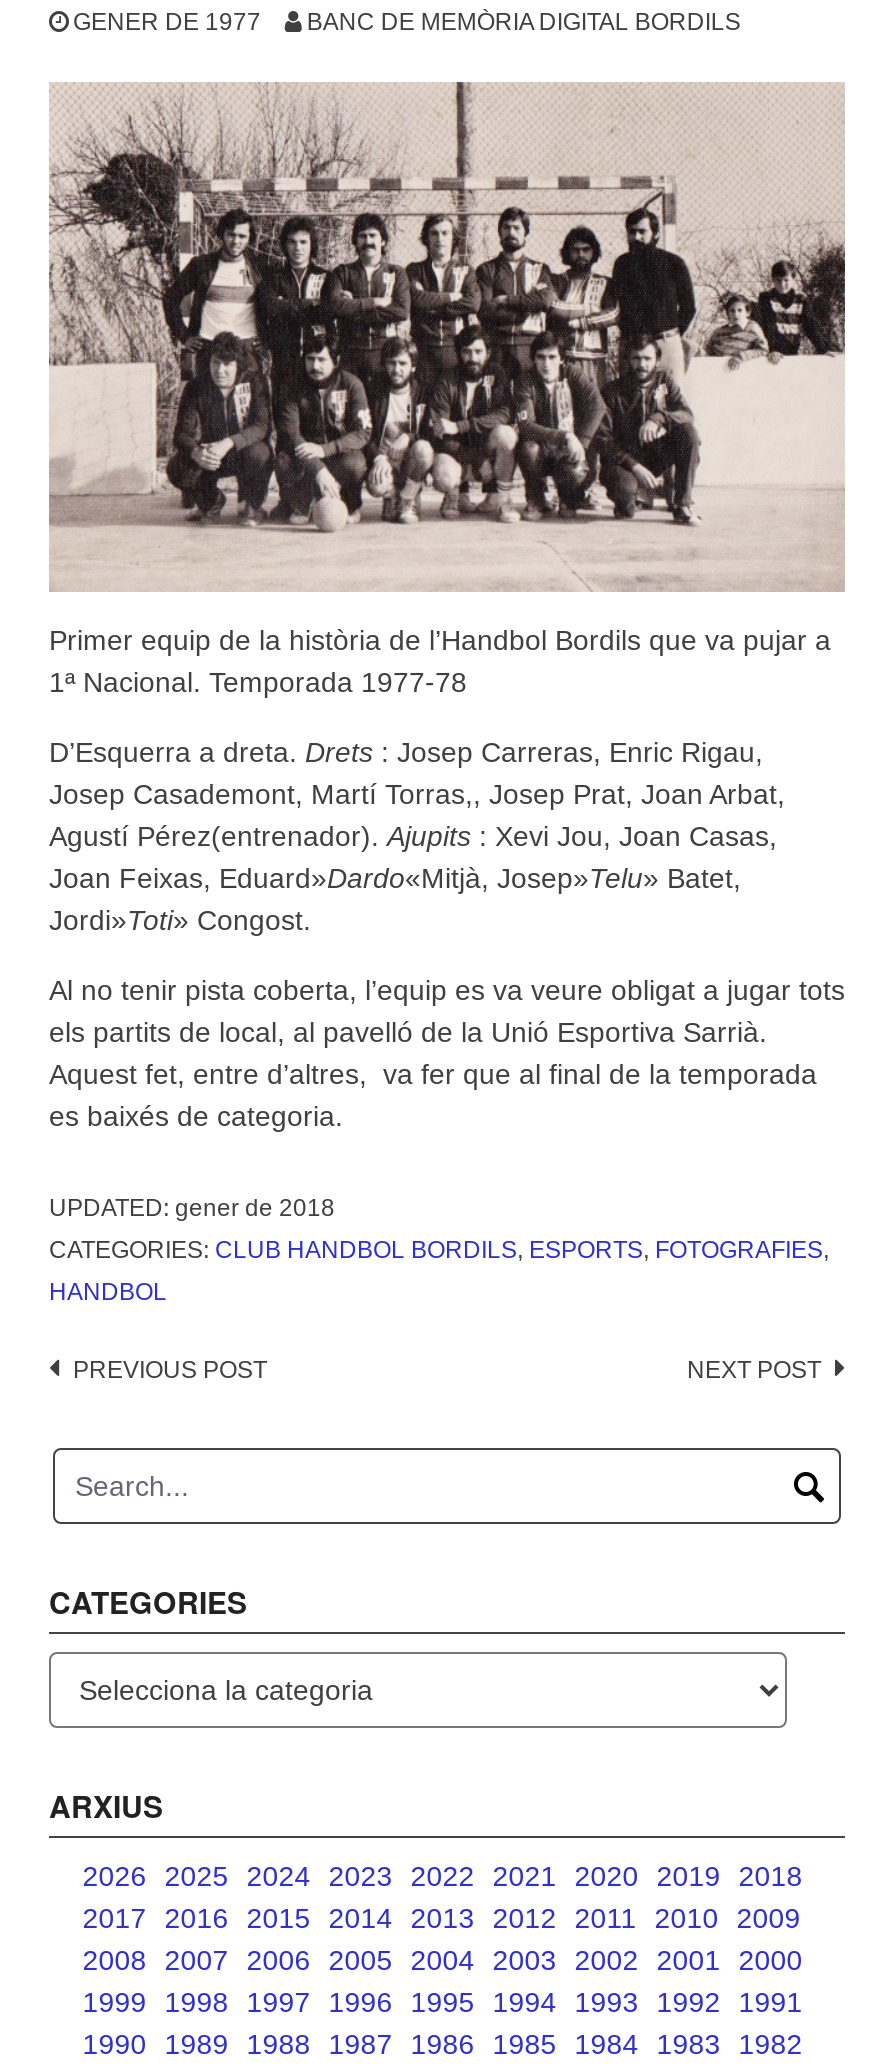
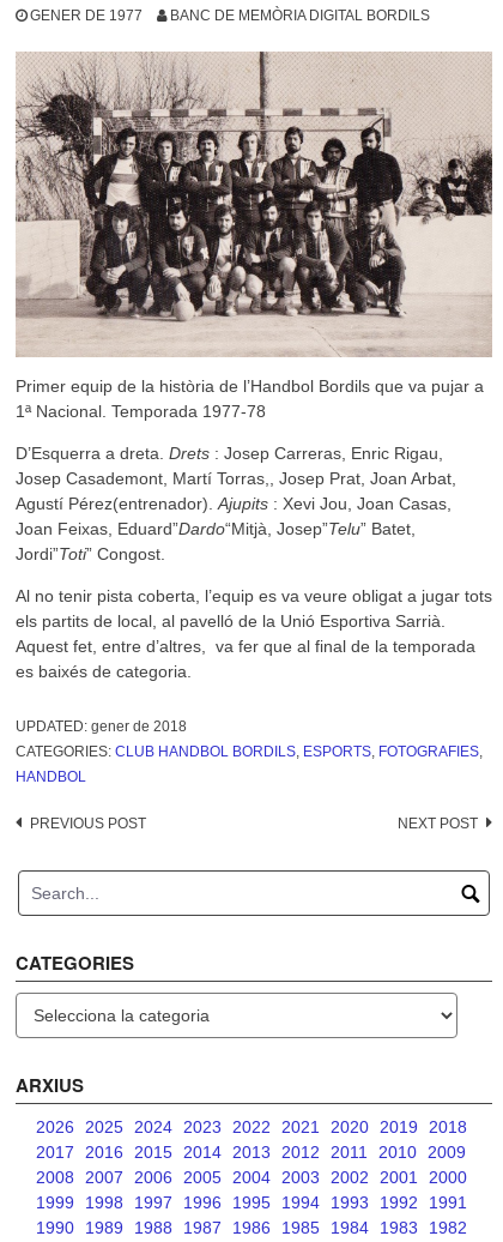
- Joan Feixas, Eduard»Dardo«Mitjà, Josep»Telu» Batet,
+ Joan Feixas, Eduard”Dardo“Mitjà, Josep”Telu” Batet,

- Jordi»Toti» Congost.
+ Jordi”Toti” Congost.
